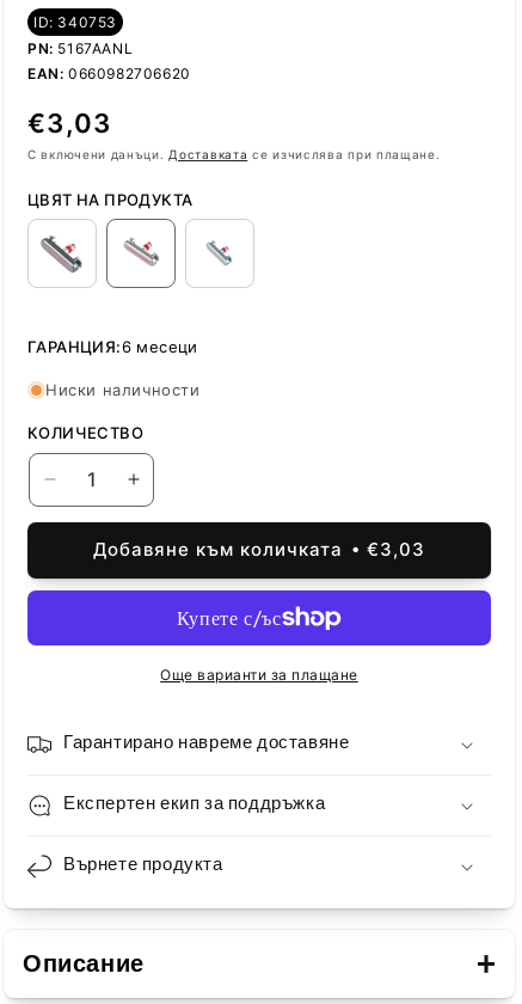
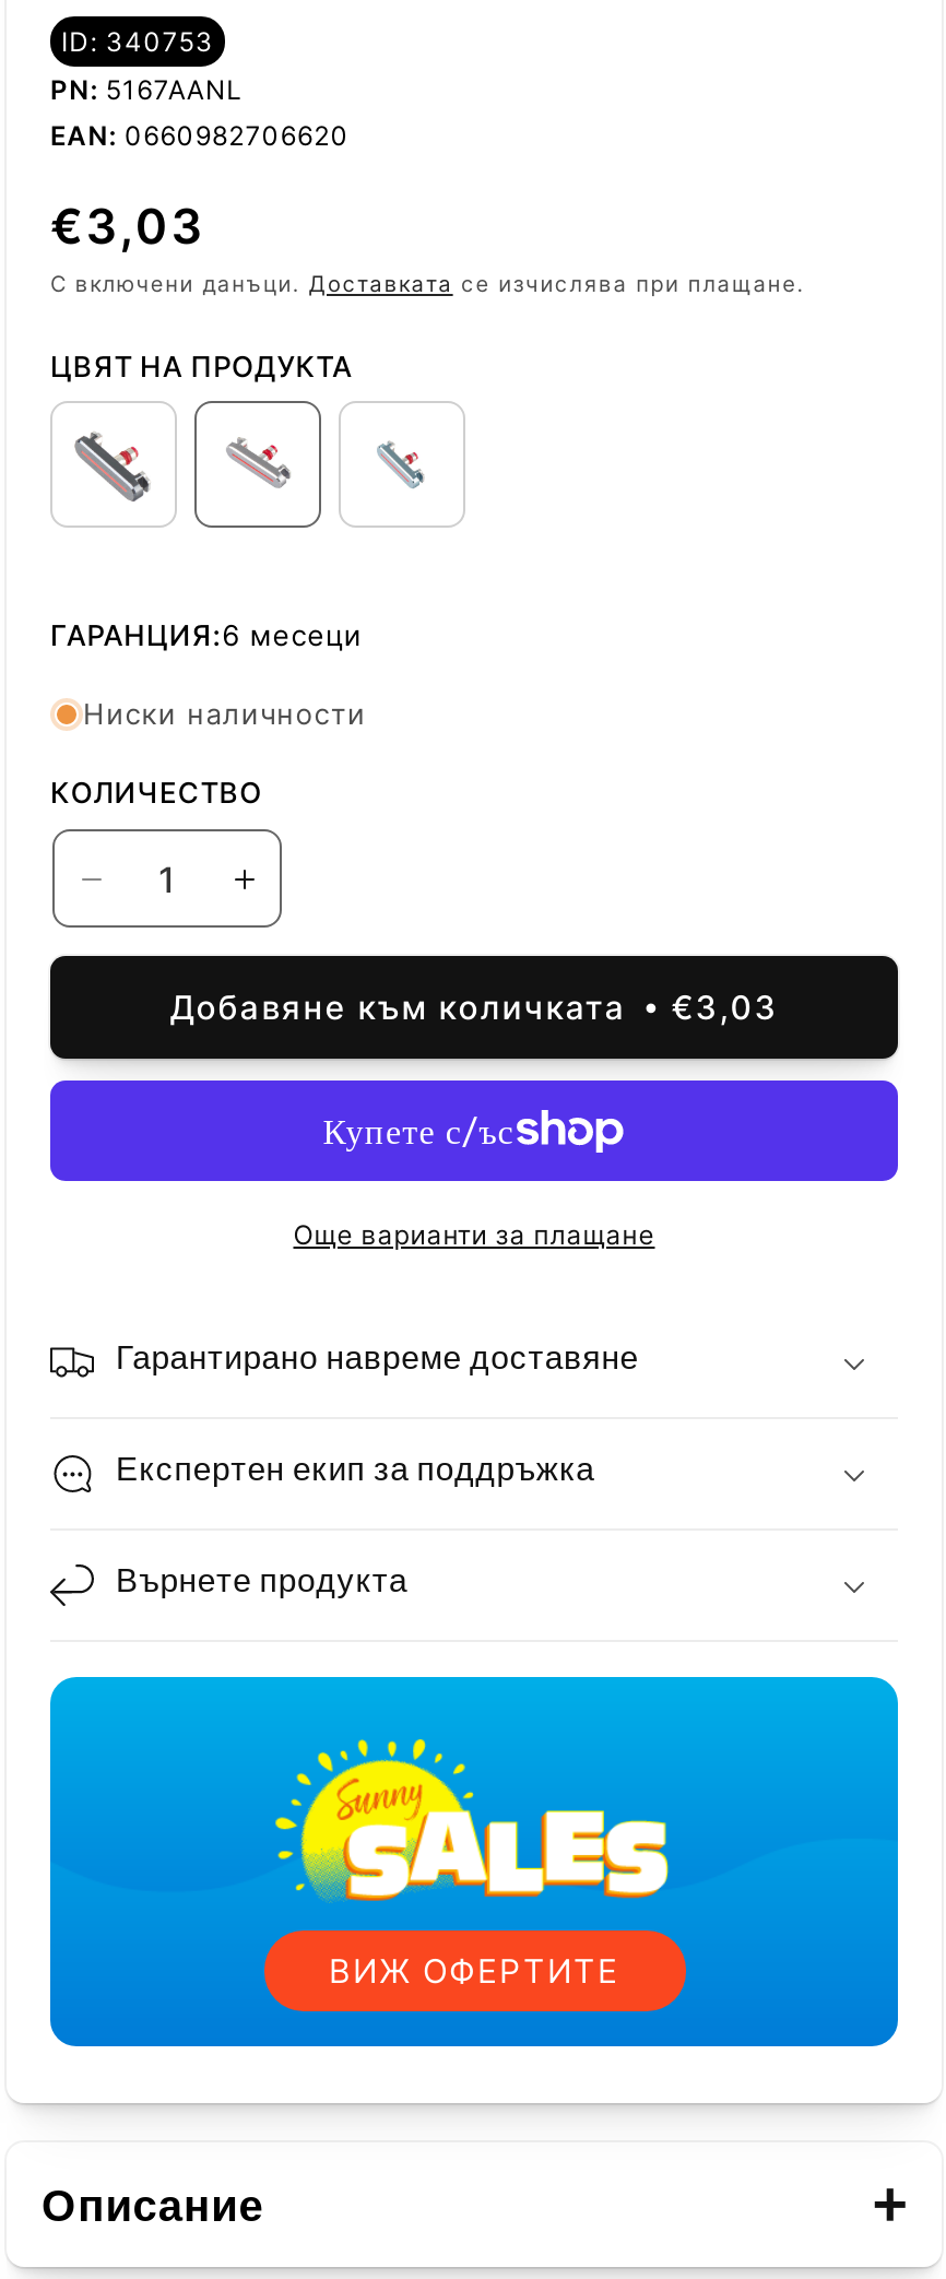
+ [image]
+ ВИЖ ОФЕРТИТЕ
